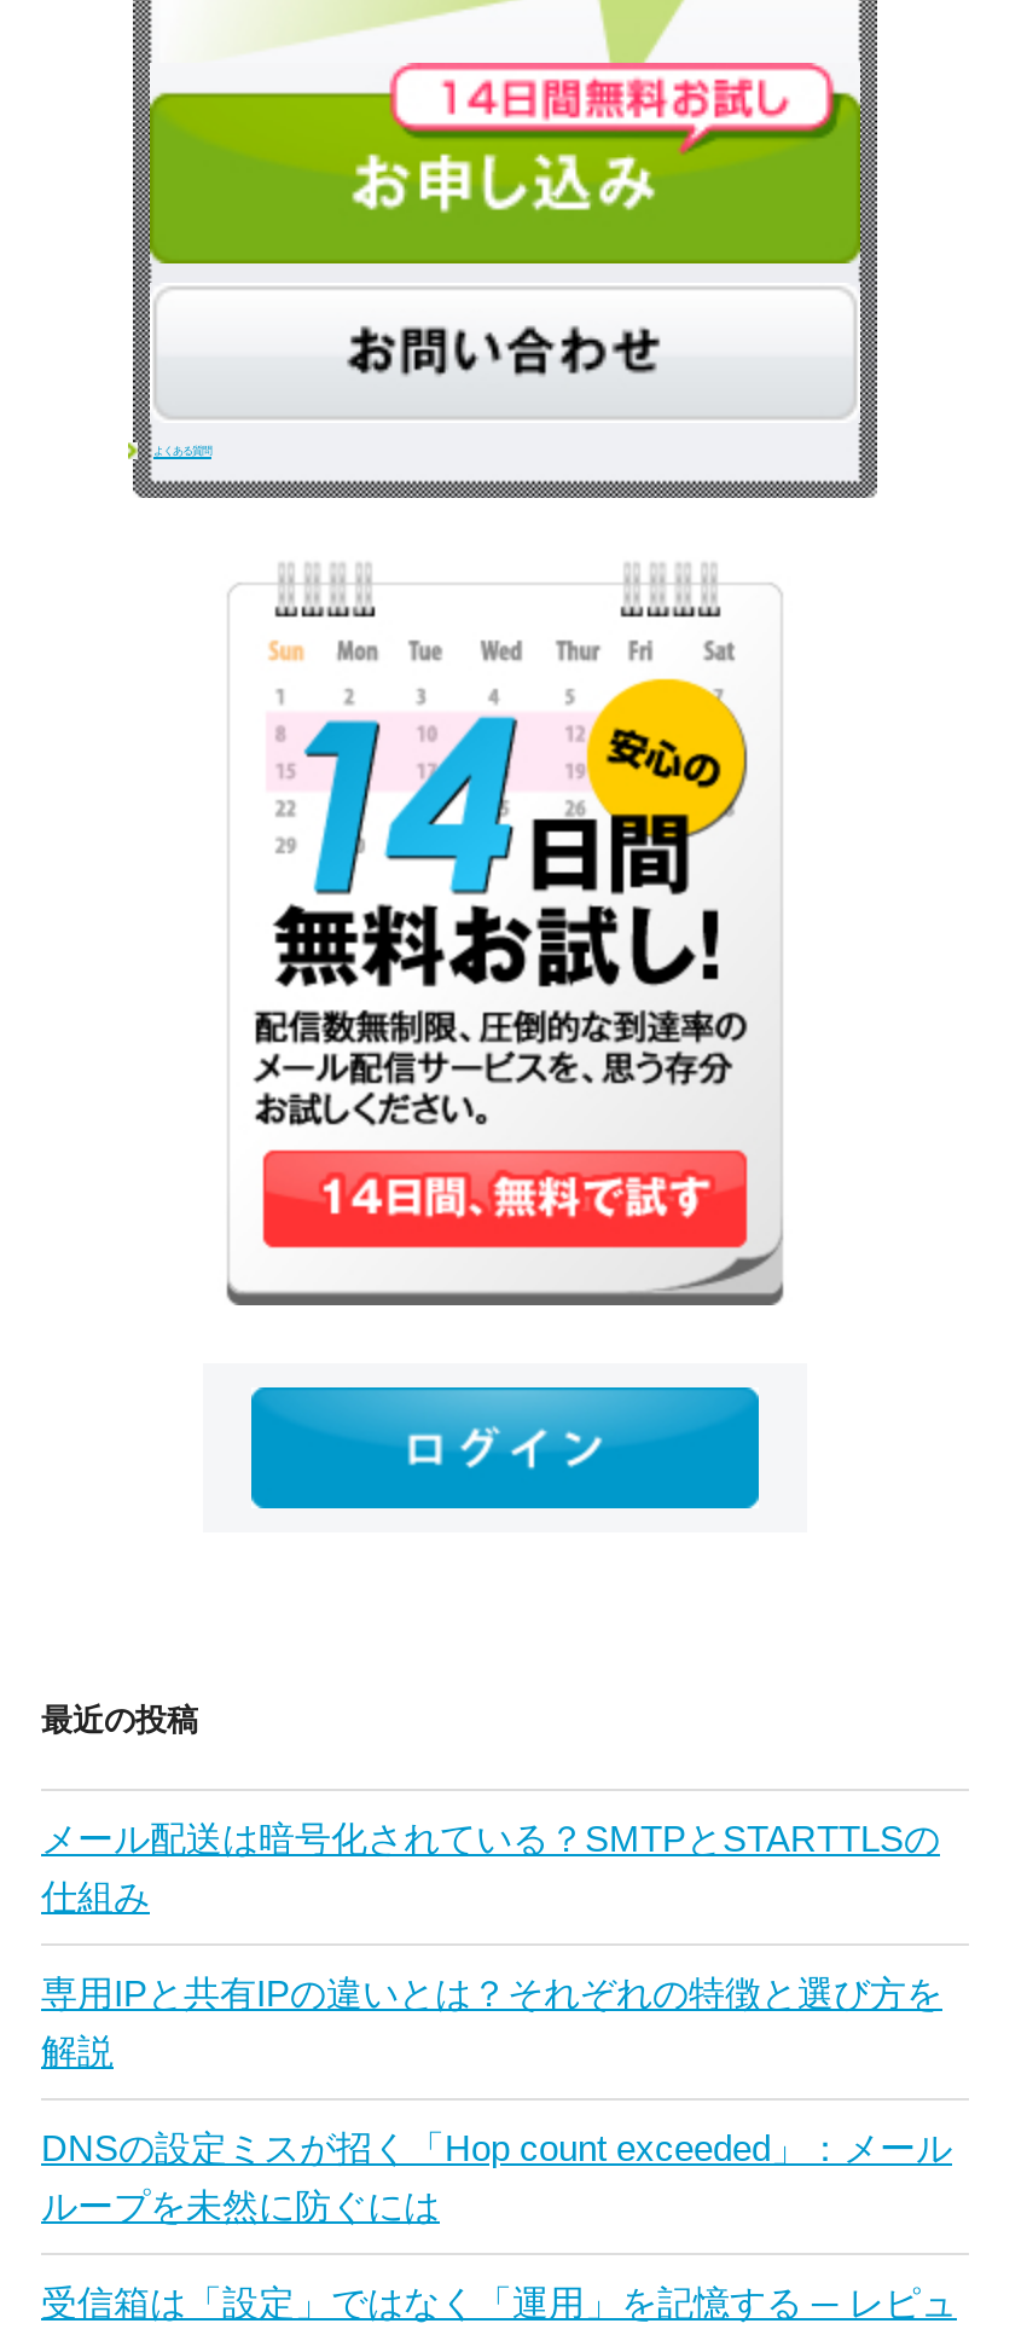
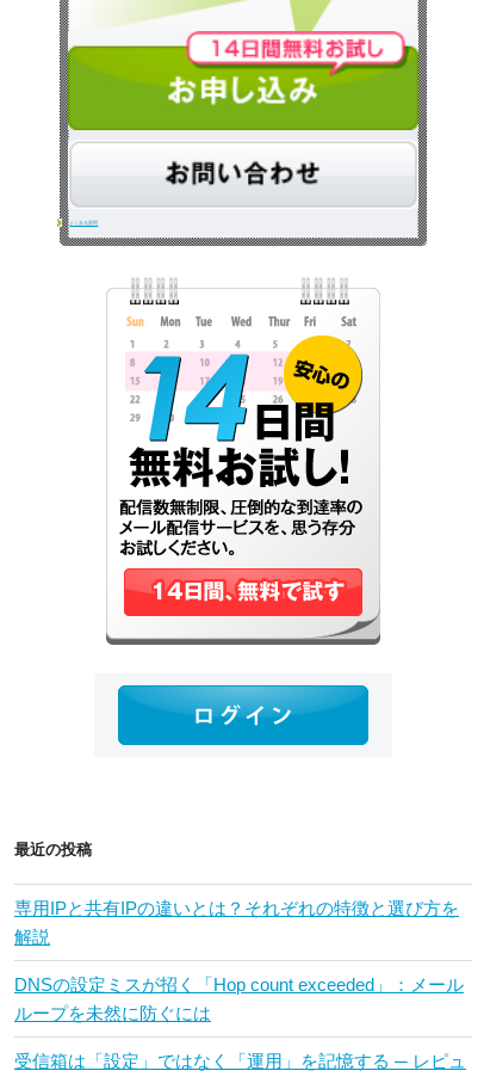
- メール配送は暗号化されている？SMTPとSTARTTLSの
- 仕組み
